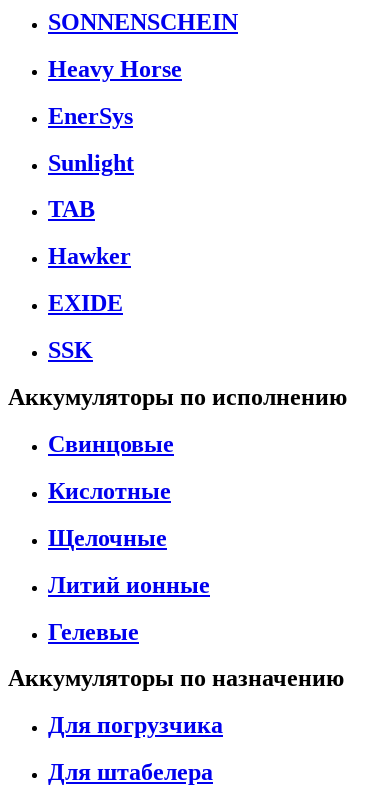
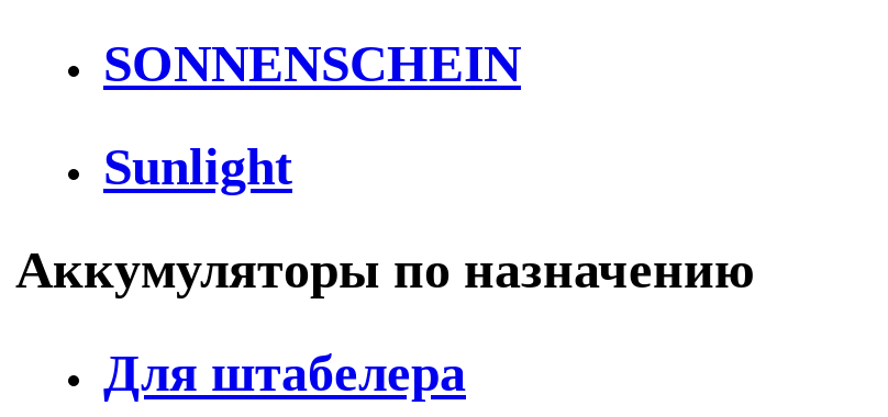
- Heavy Horse
- EnerSys

- TAB
- Hawker
- EXIDE
- SSK
- Аккумуляторы по исполнению
- Свинцовые
- Кислотные
- Щелочные
- Литий ионные
- Гелевые

- Для погрузчика
